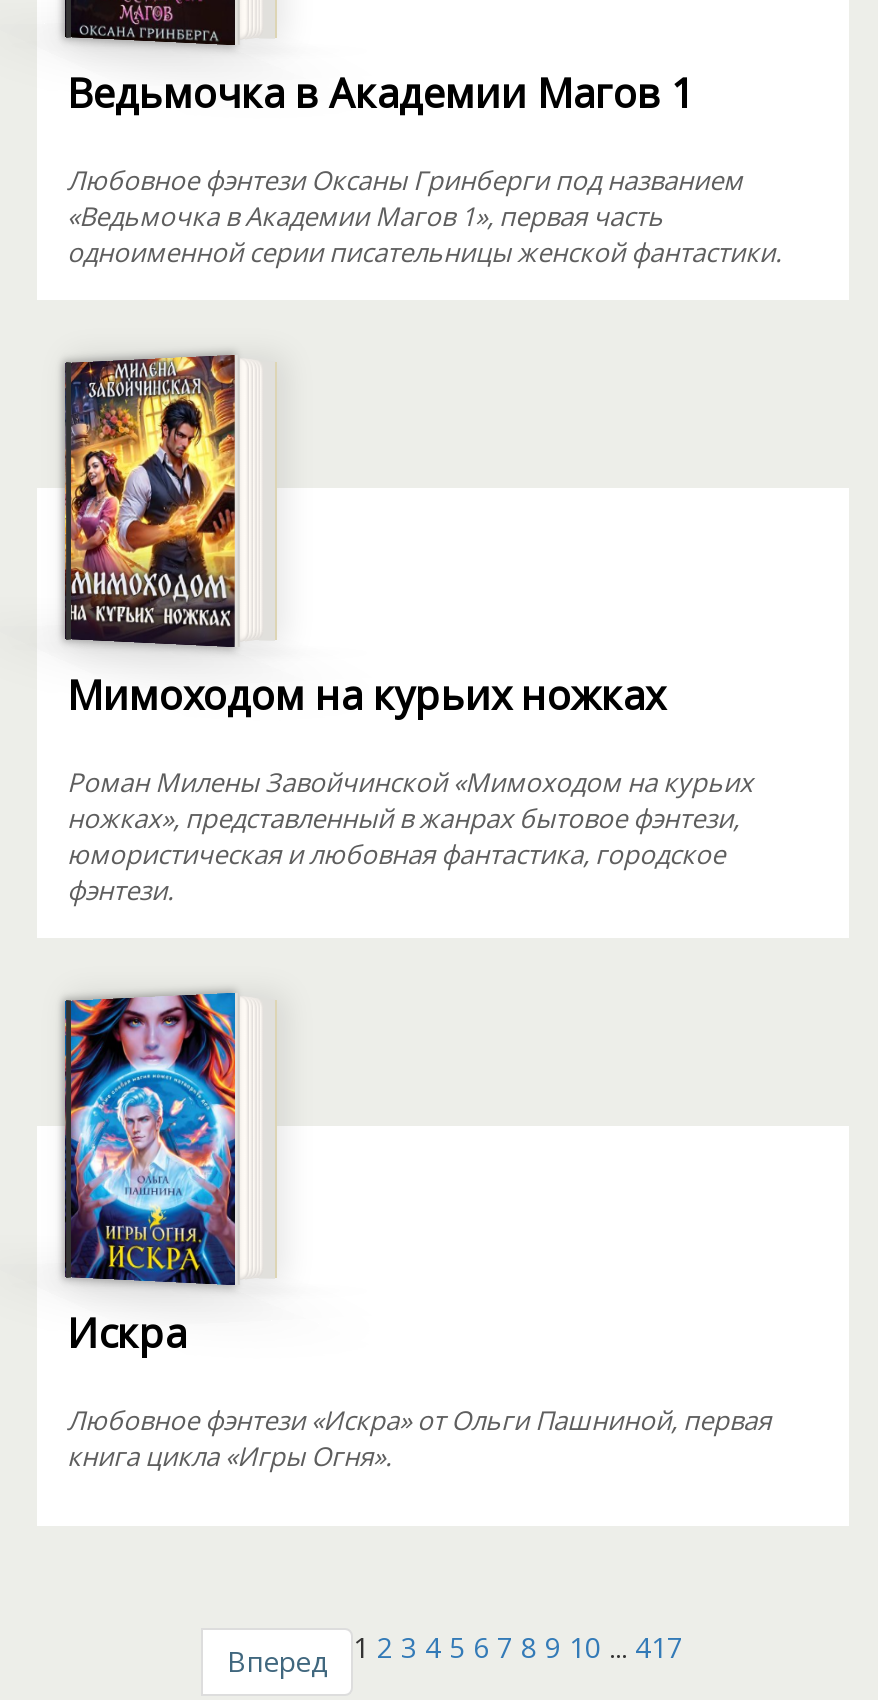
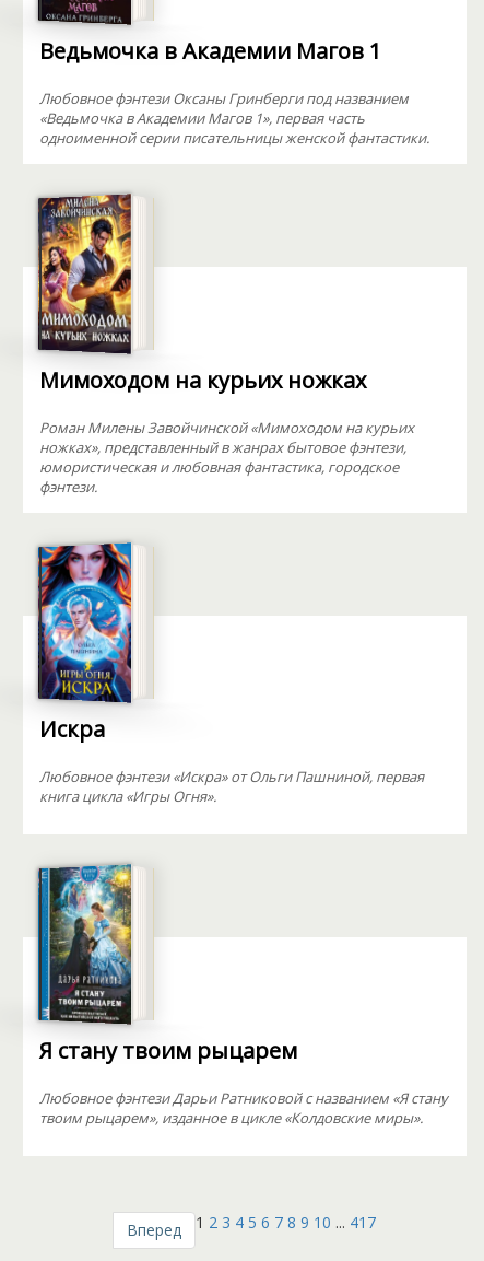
+ [image]
+ Я стану твоим рыцарем
+ Любовное фэнтези Дарьи Ратниковой с названием «Я стану
+ твоим рыцарем», изданное в цикле «Колдовские миры».
